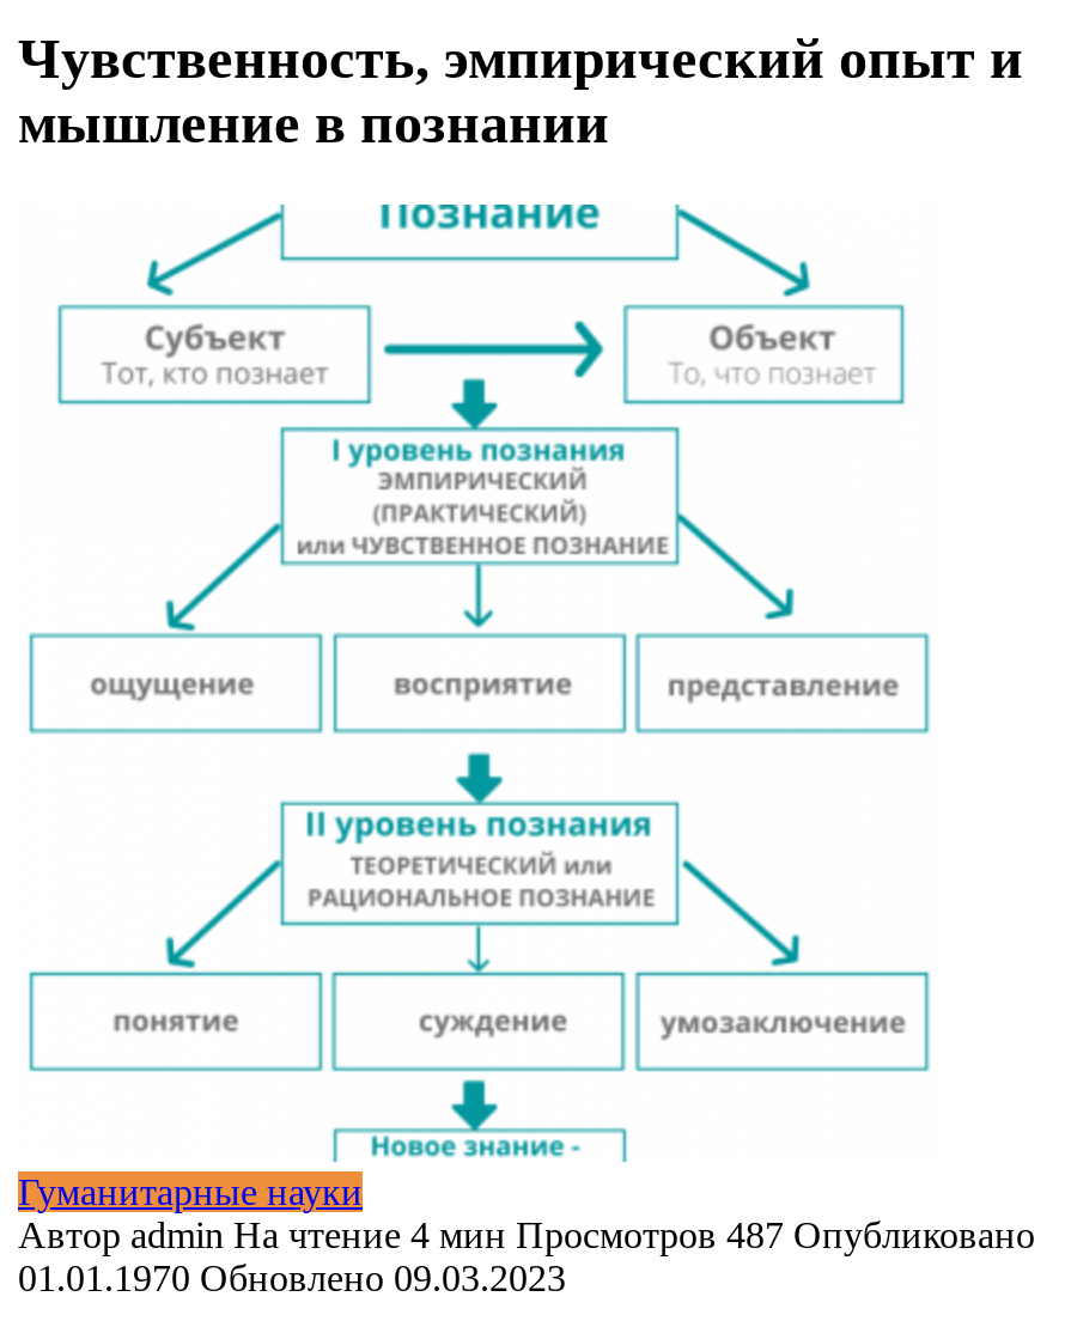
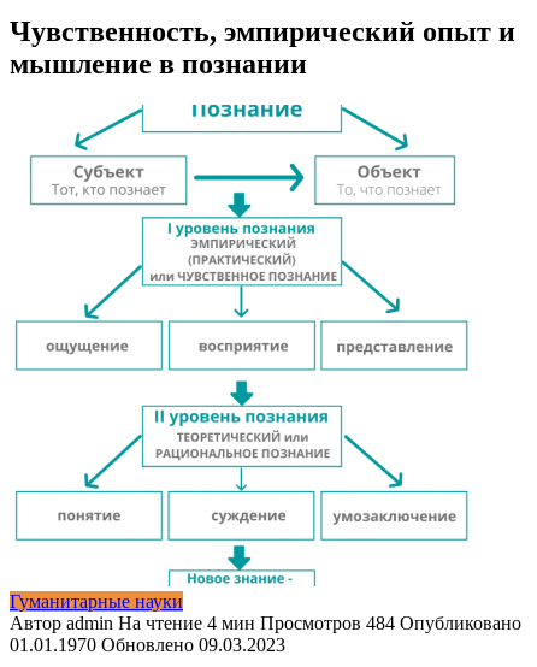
- Автор admin На чтение 4 мин Просмотров 487 Опубликовано
+ Автор admin На чтение 4 мин Просмотров 484 Опубликовано
